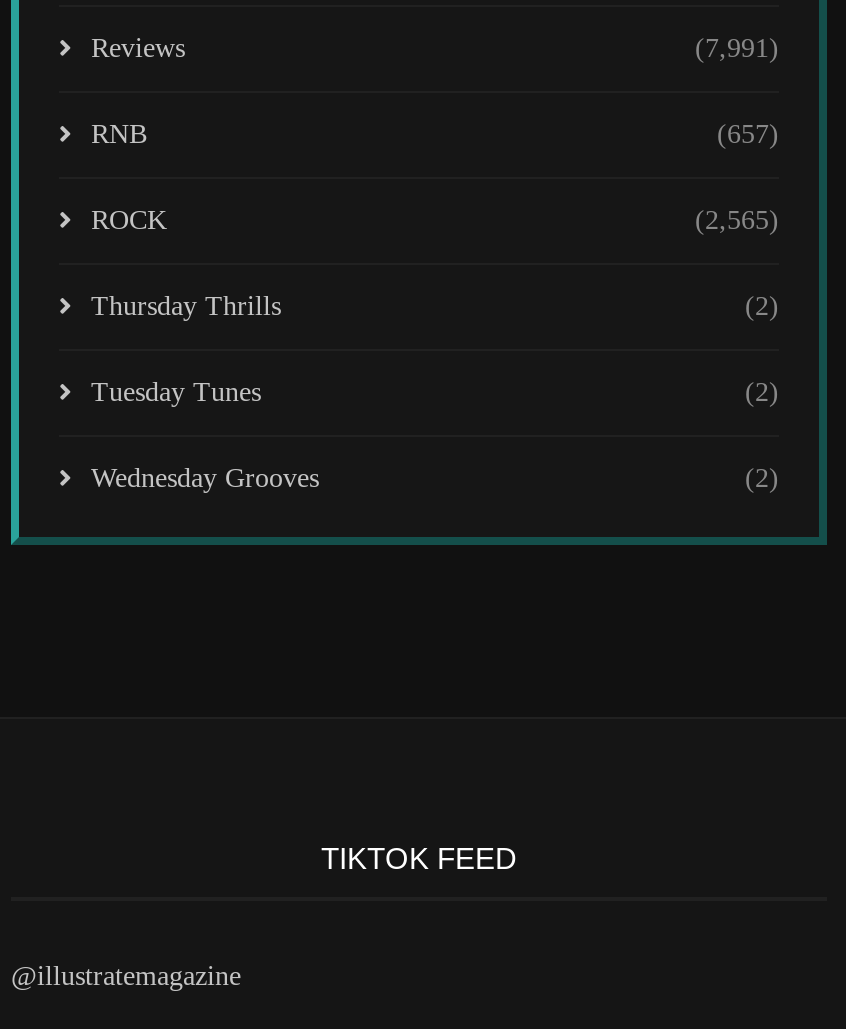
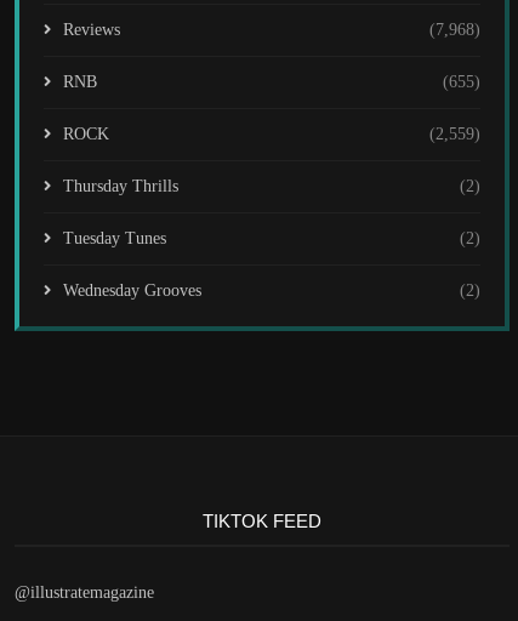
- (7,991)
+ (7,968)

- (657)
+ (655)

- (2,565)
+ (2,559)
